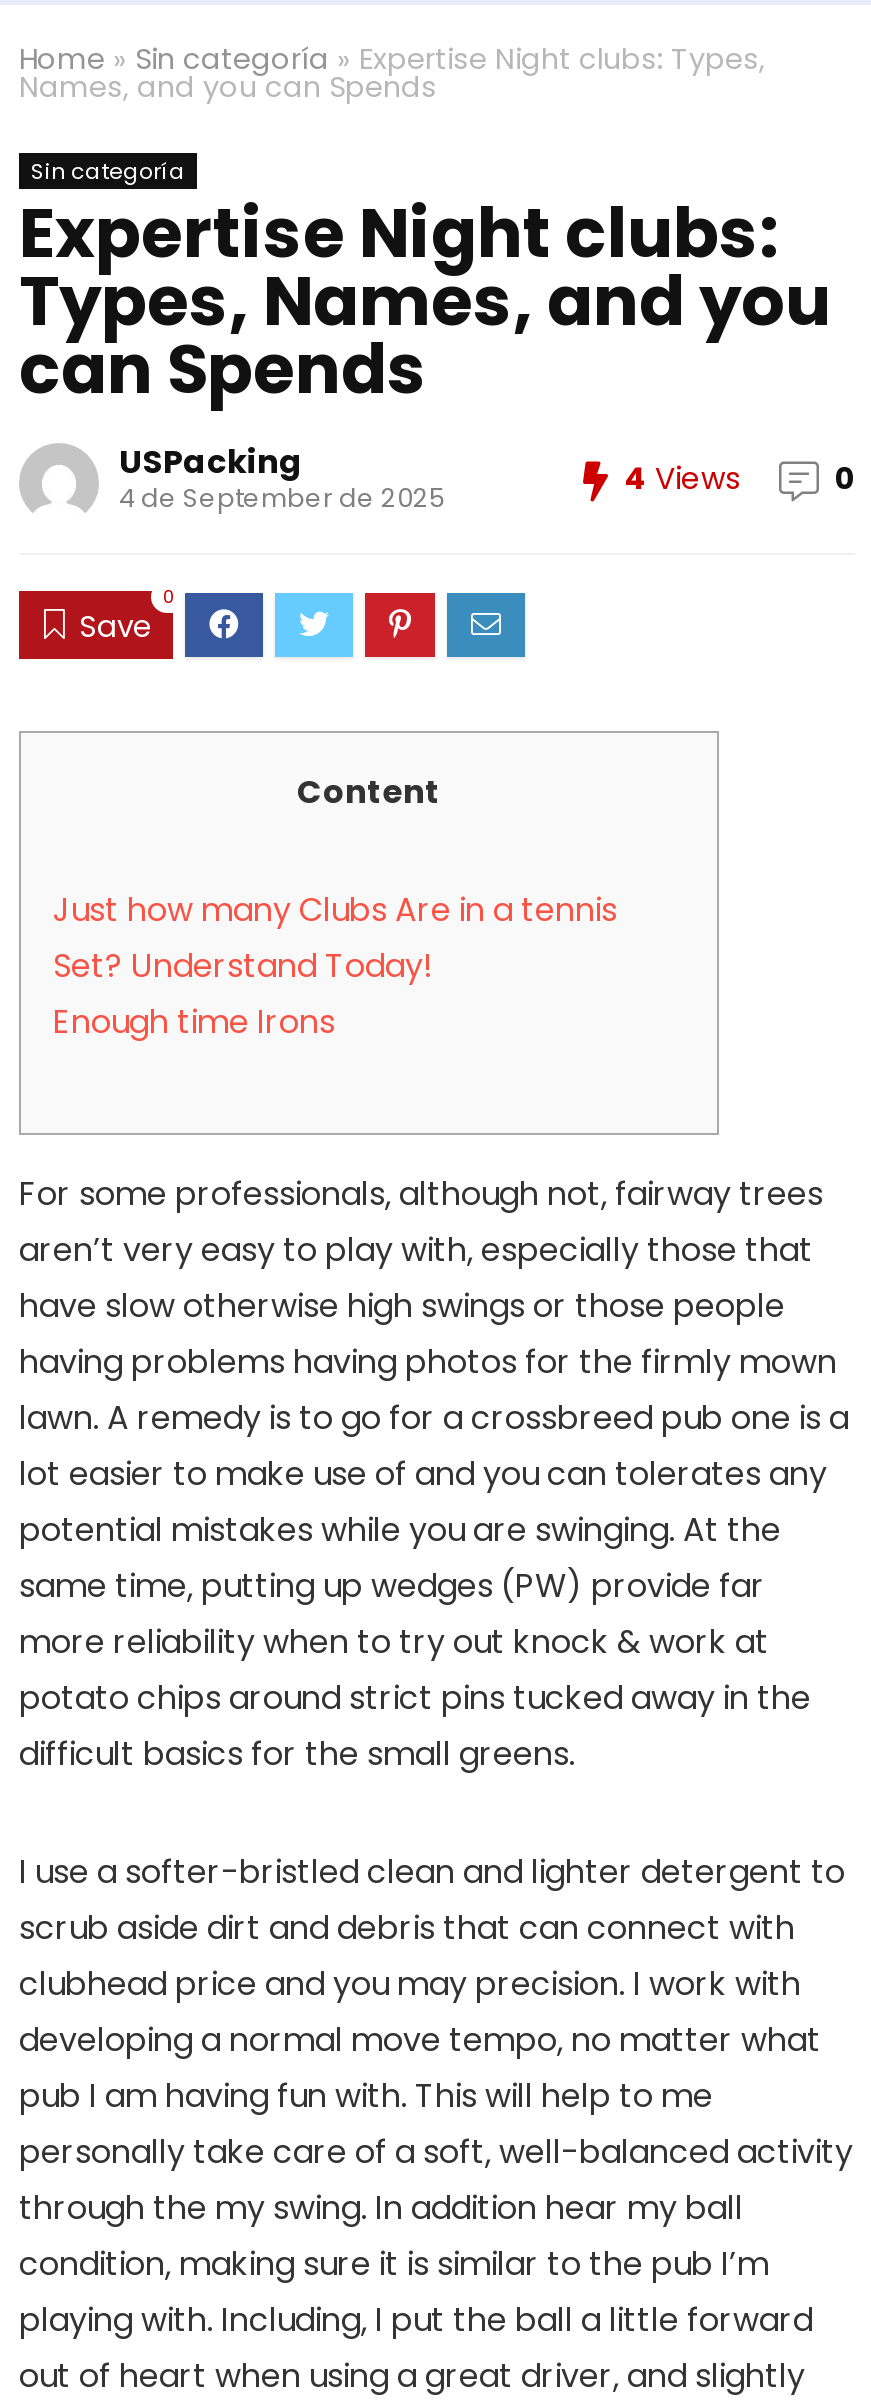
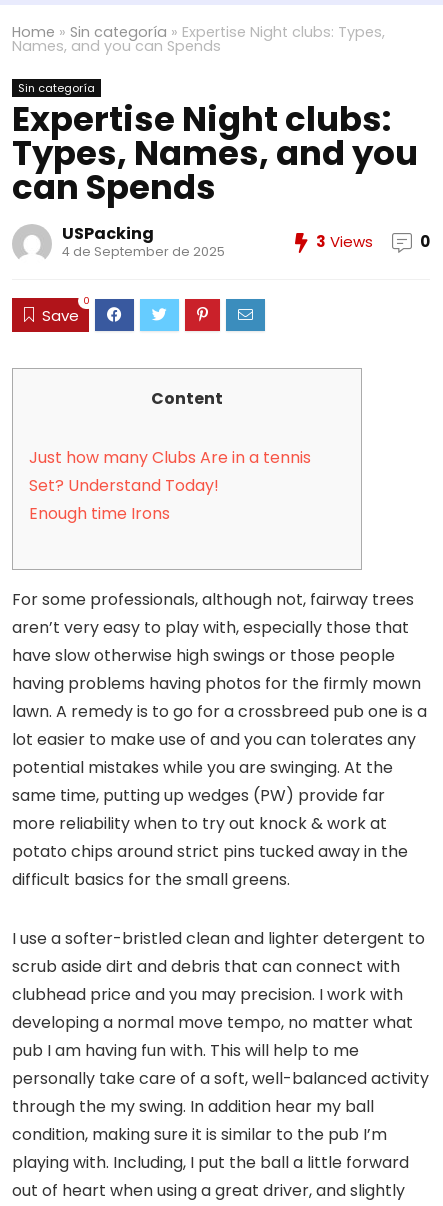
- 4 Views
+ 3 Views
